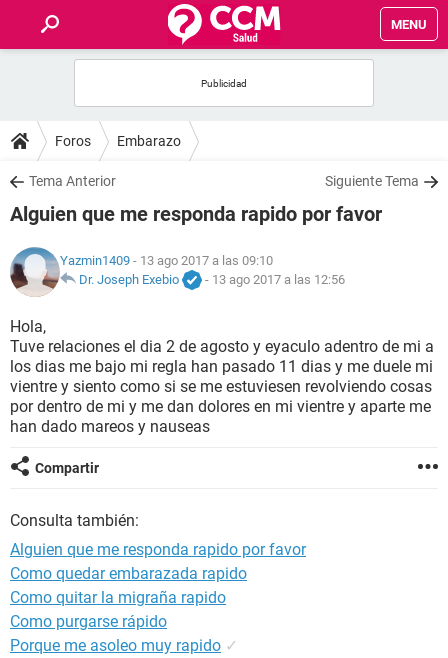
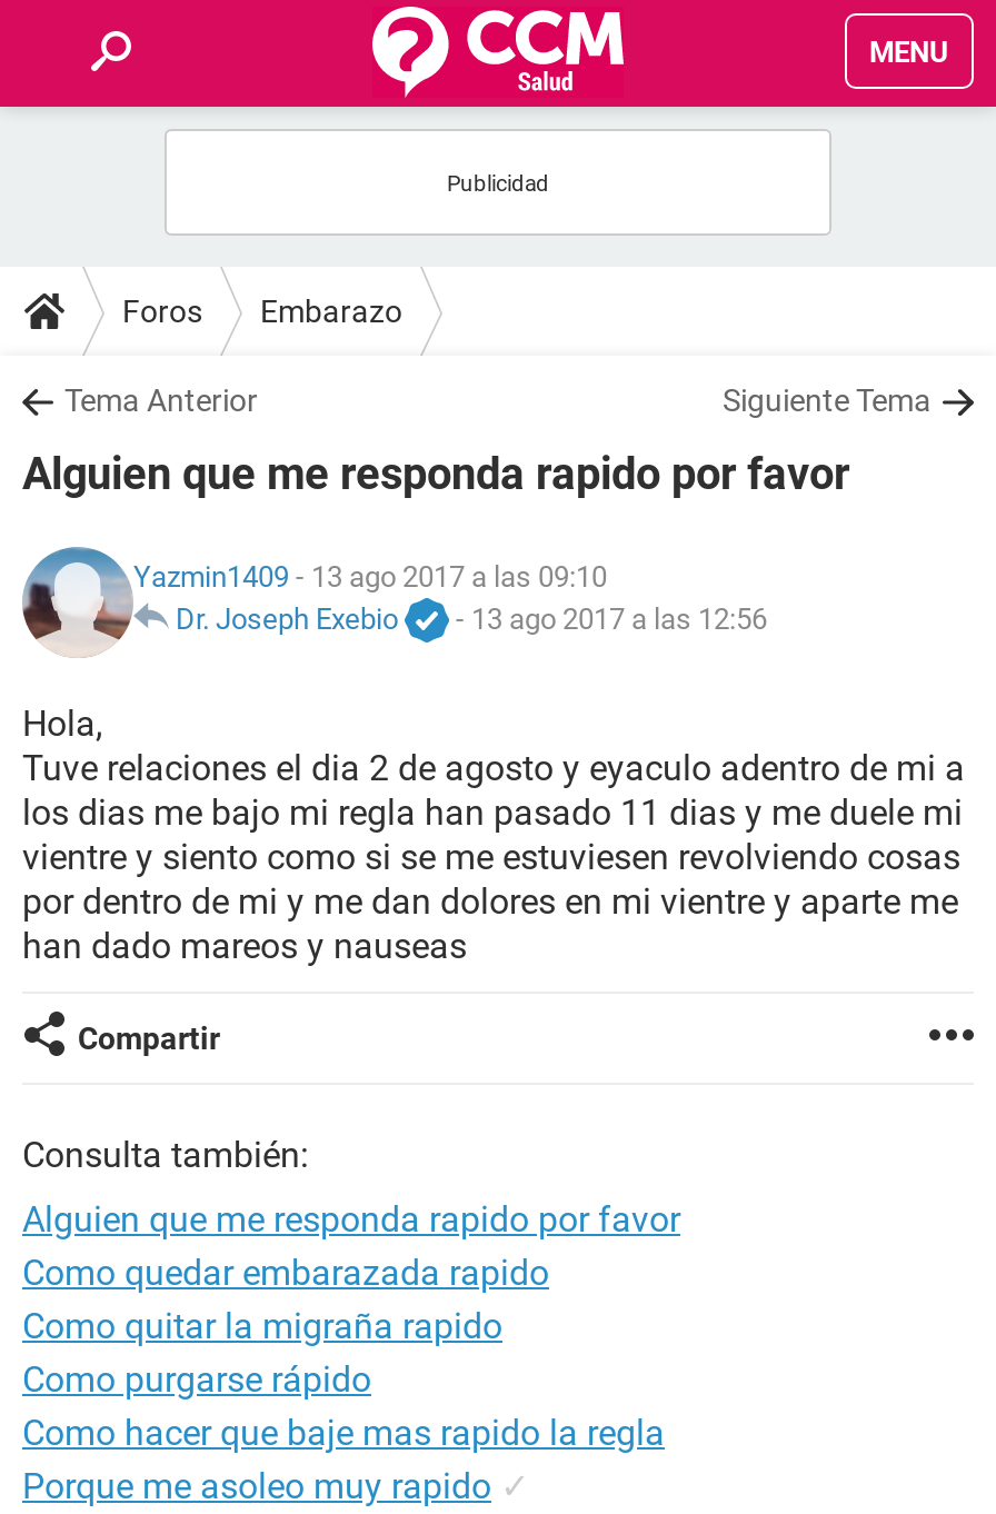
+ Como hacer que baje mas rapido la regla
